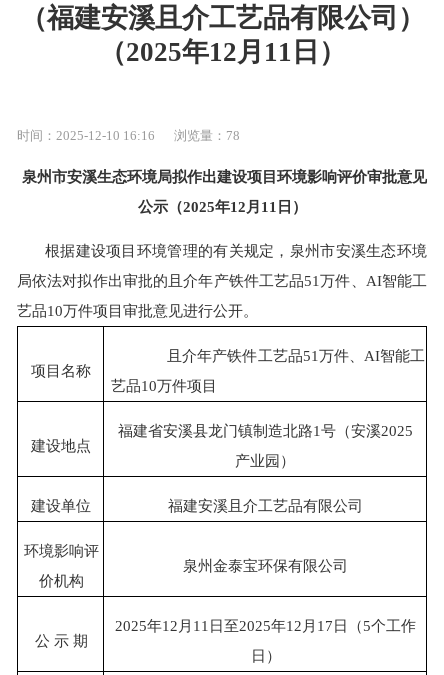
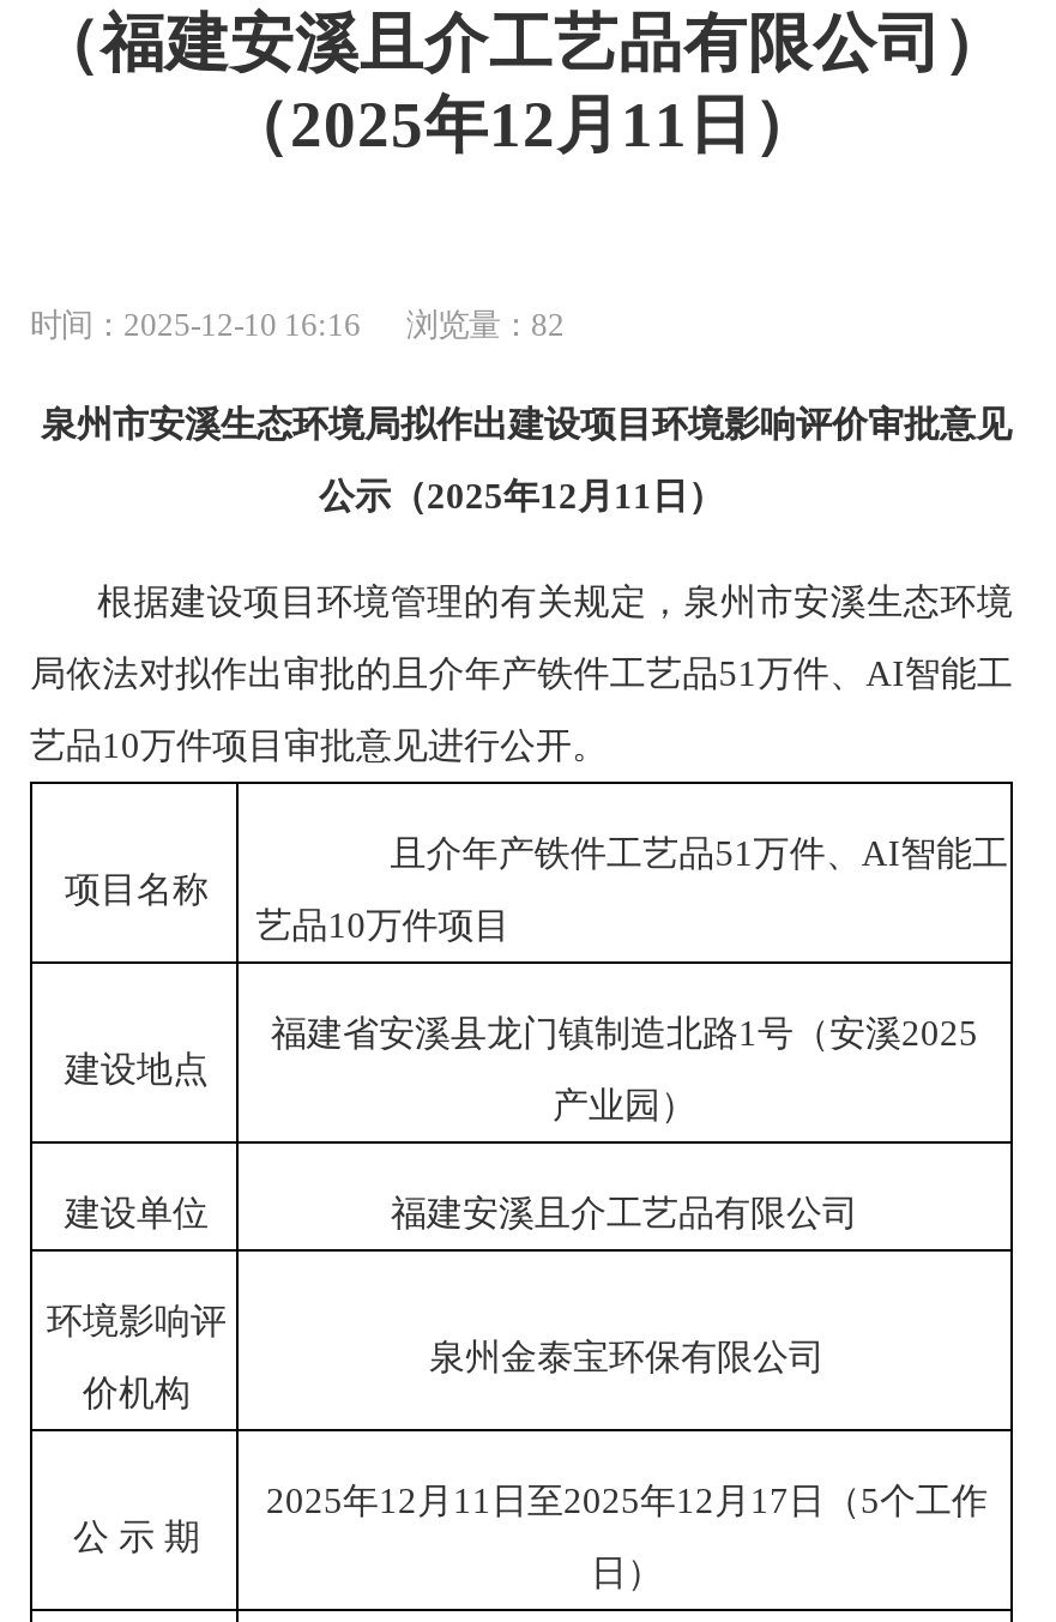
- 时间：2025-12-10 16:16 浏览量：78
+ 时间：2025-12-10 16:16 浏览量：82
